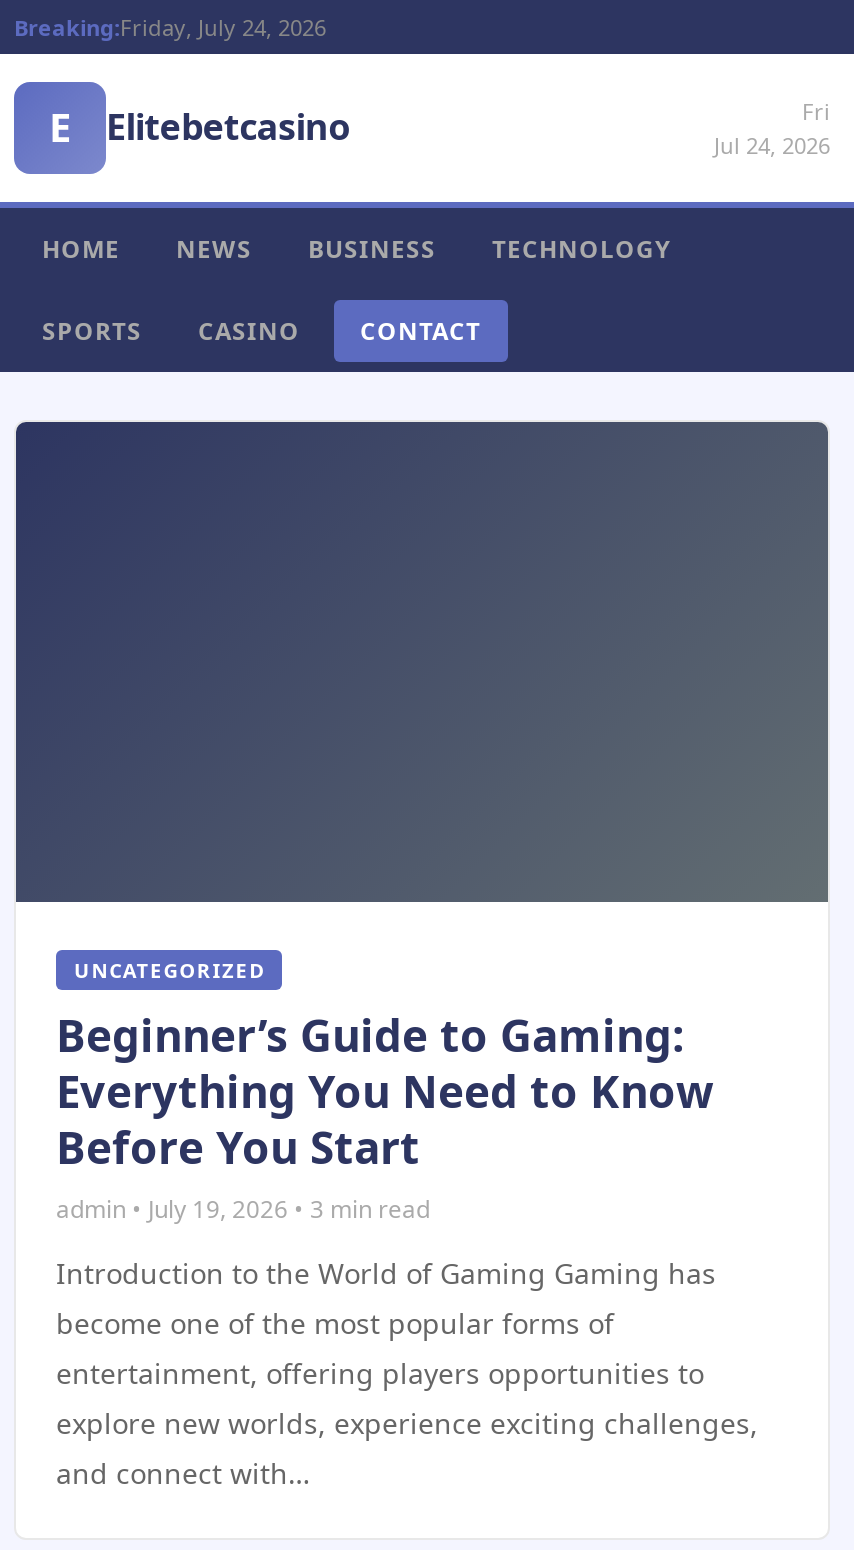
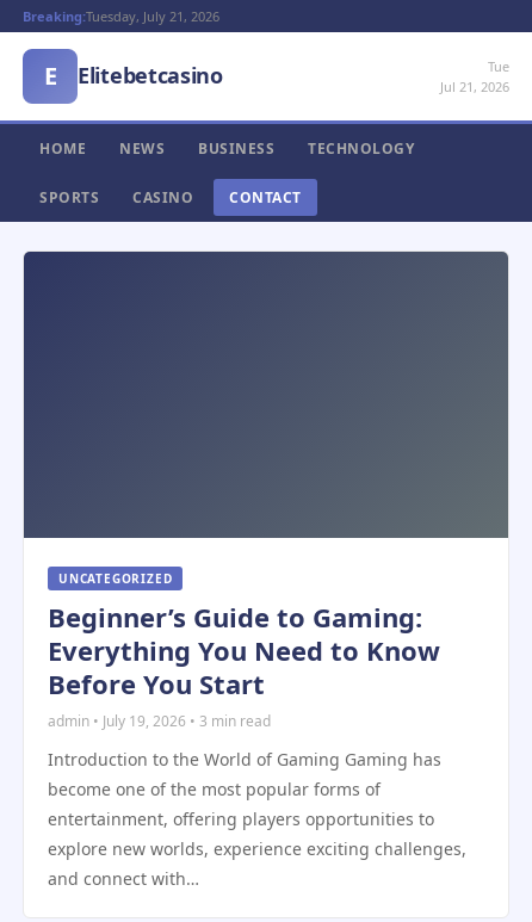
- Breaking:Friday, July 24, 2026
+ Breaking:Tuesday, July 21, 2026

- Fri
- Jul 24, 2026
+ Tue
+ Jul 21, 2026
